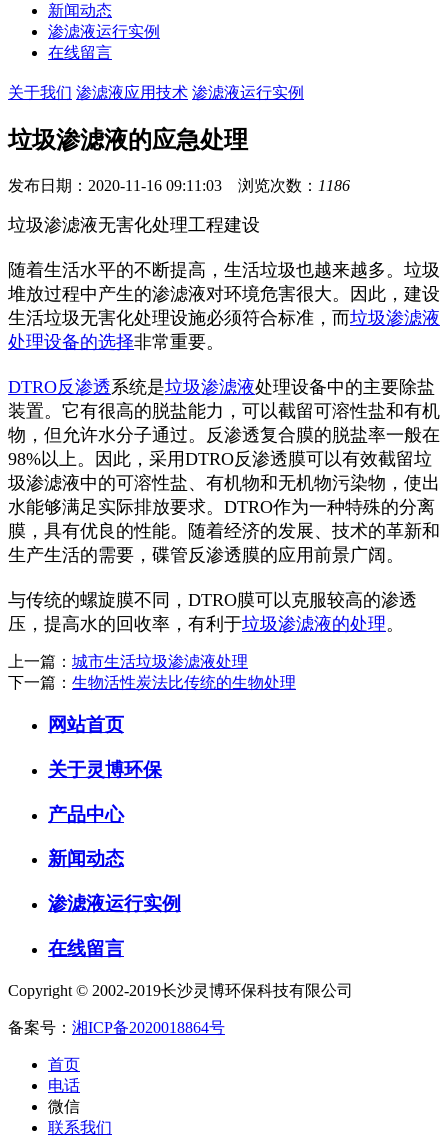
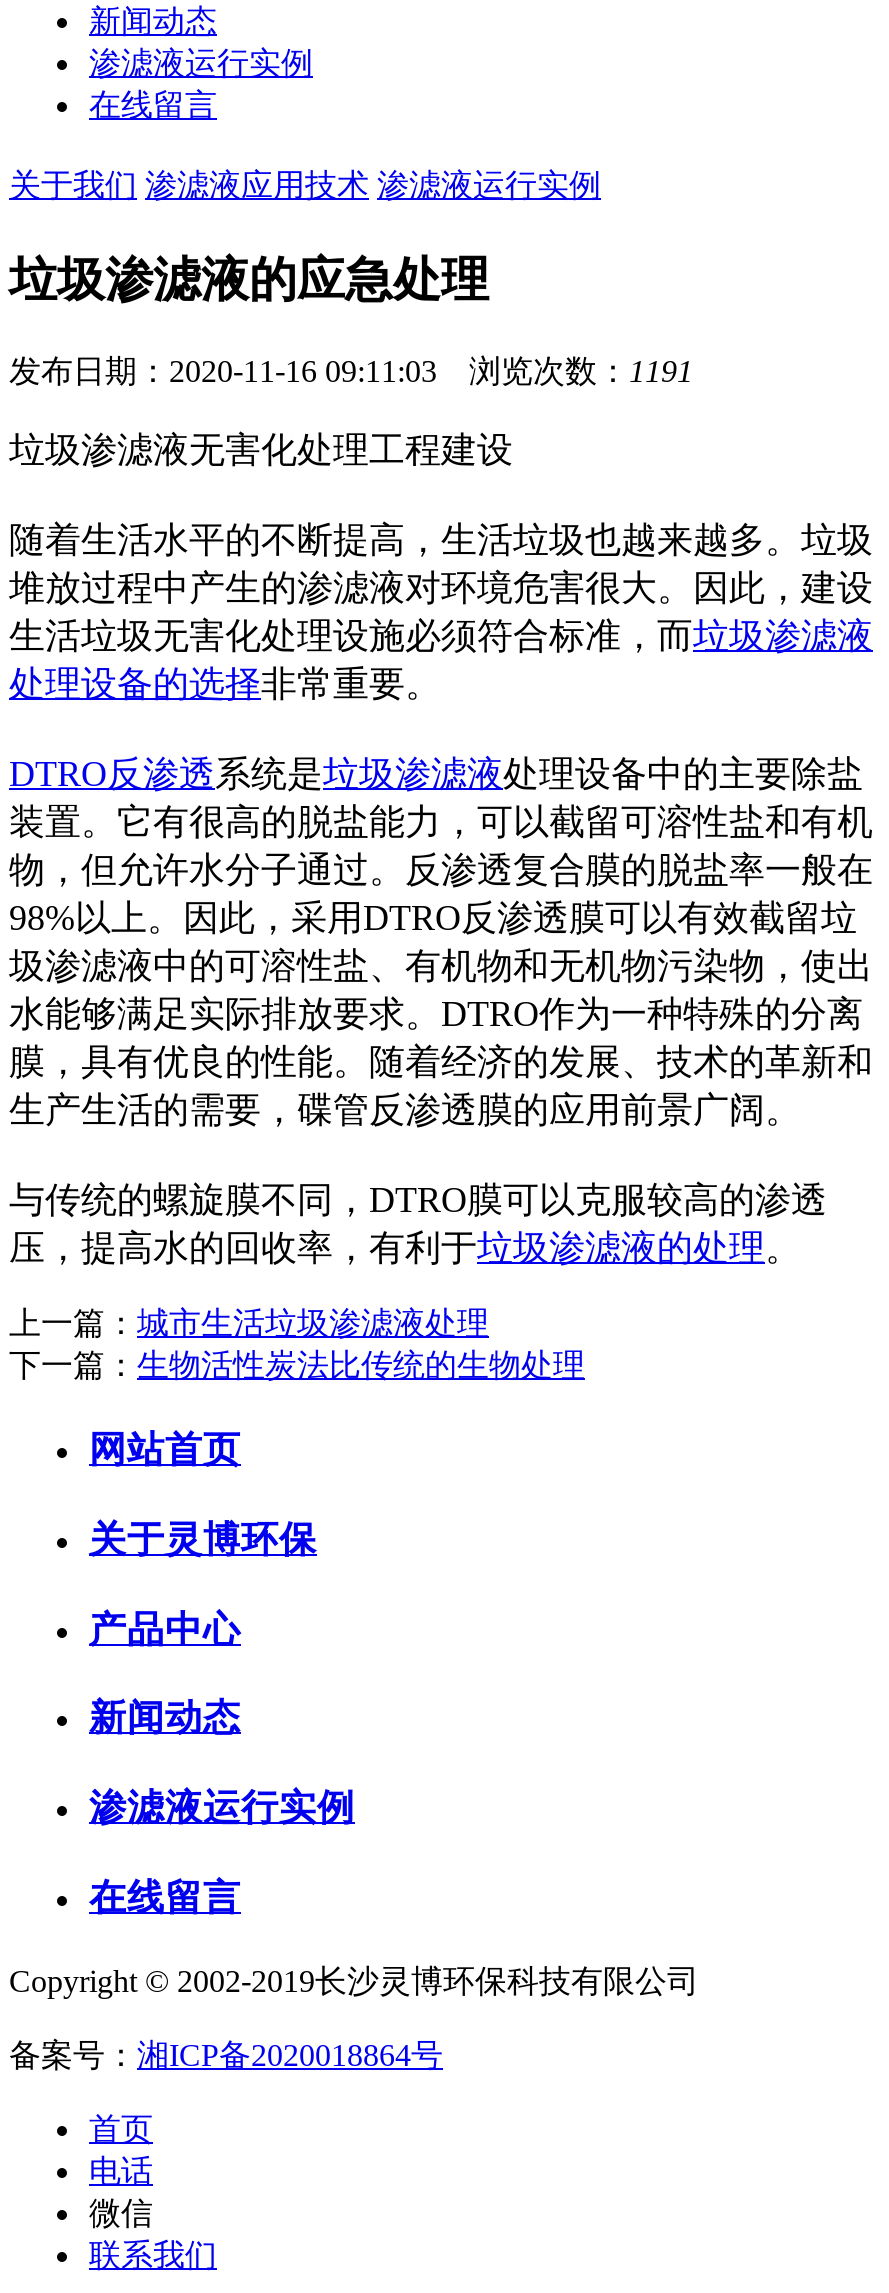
- 发布日期：2020-11-16 09:11:03 浏览次数：1186
+ 发布日期：2020-11-16 09:11:03 浏览次数：1191
